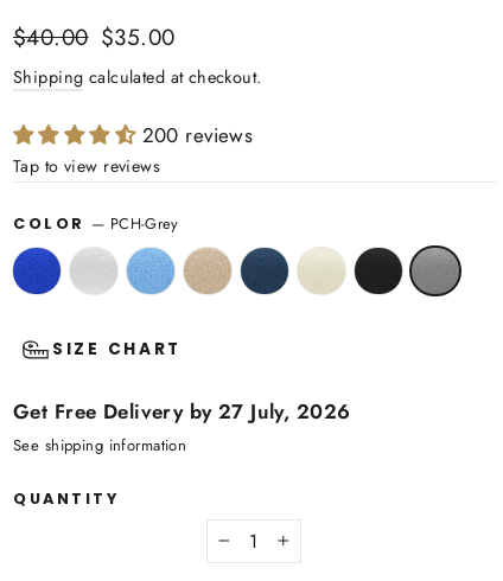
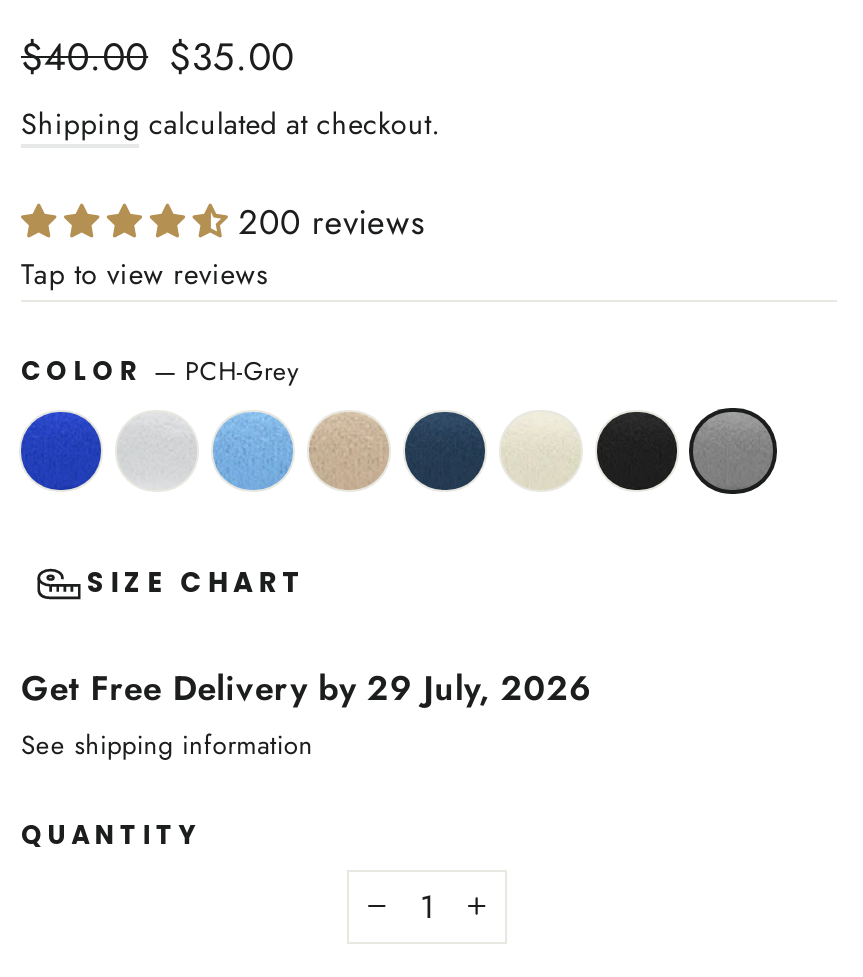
- Get Free Delivery by 27 July, 2026
+ Get Free Delivery by 29 July, 2026
